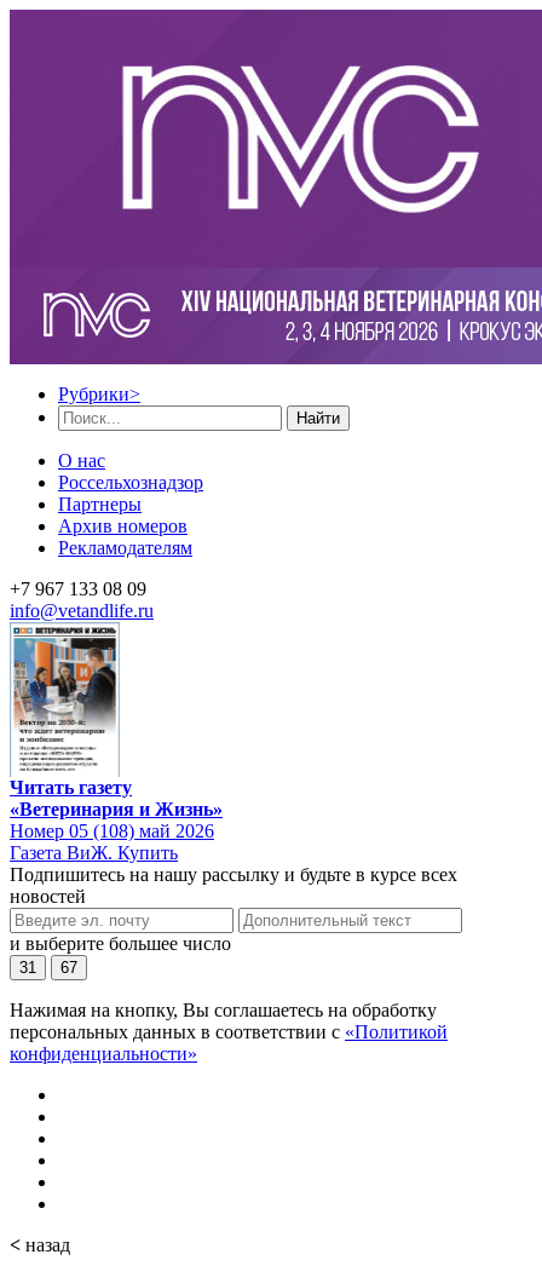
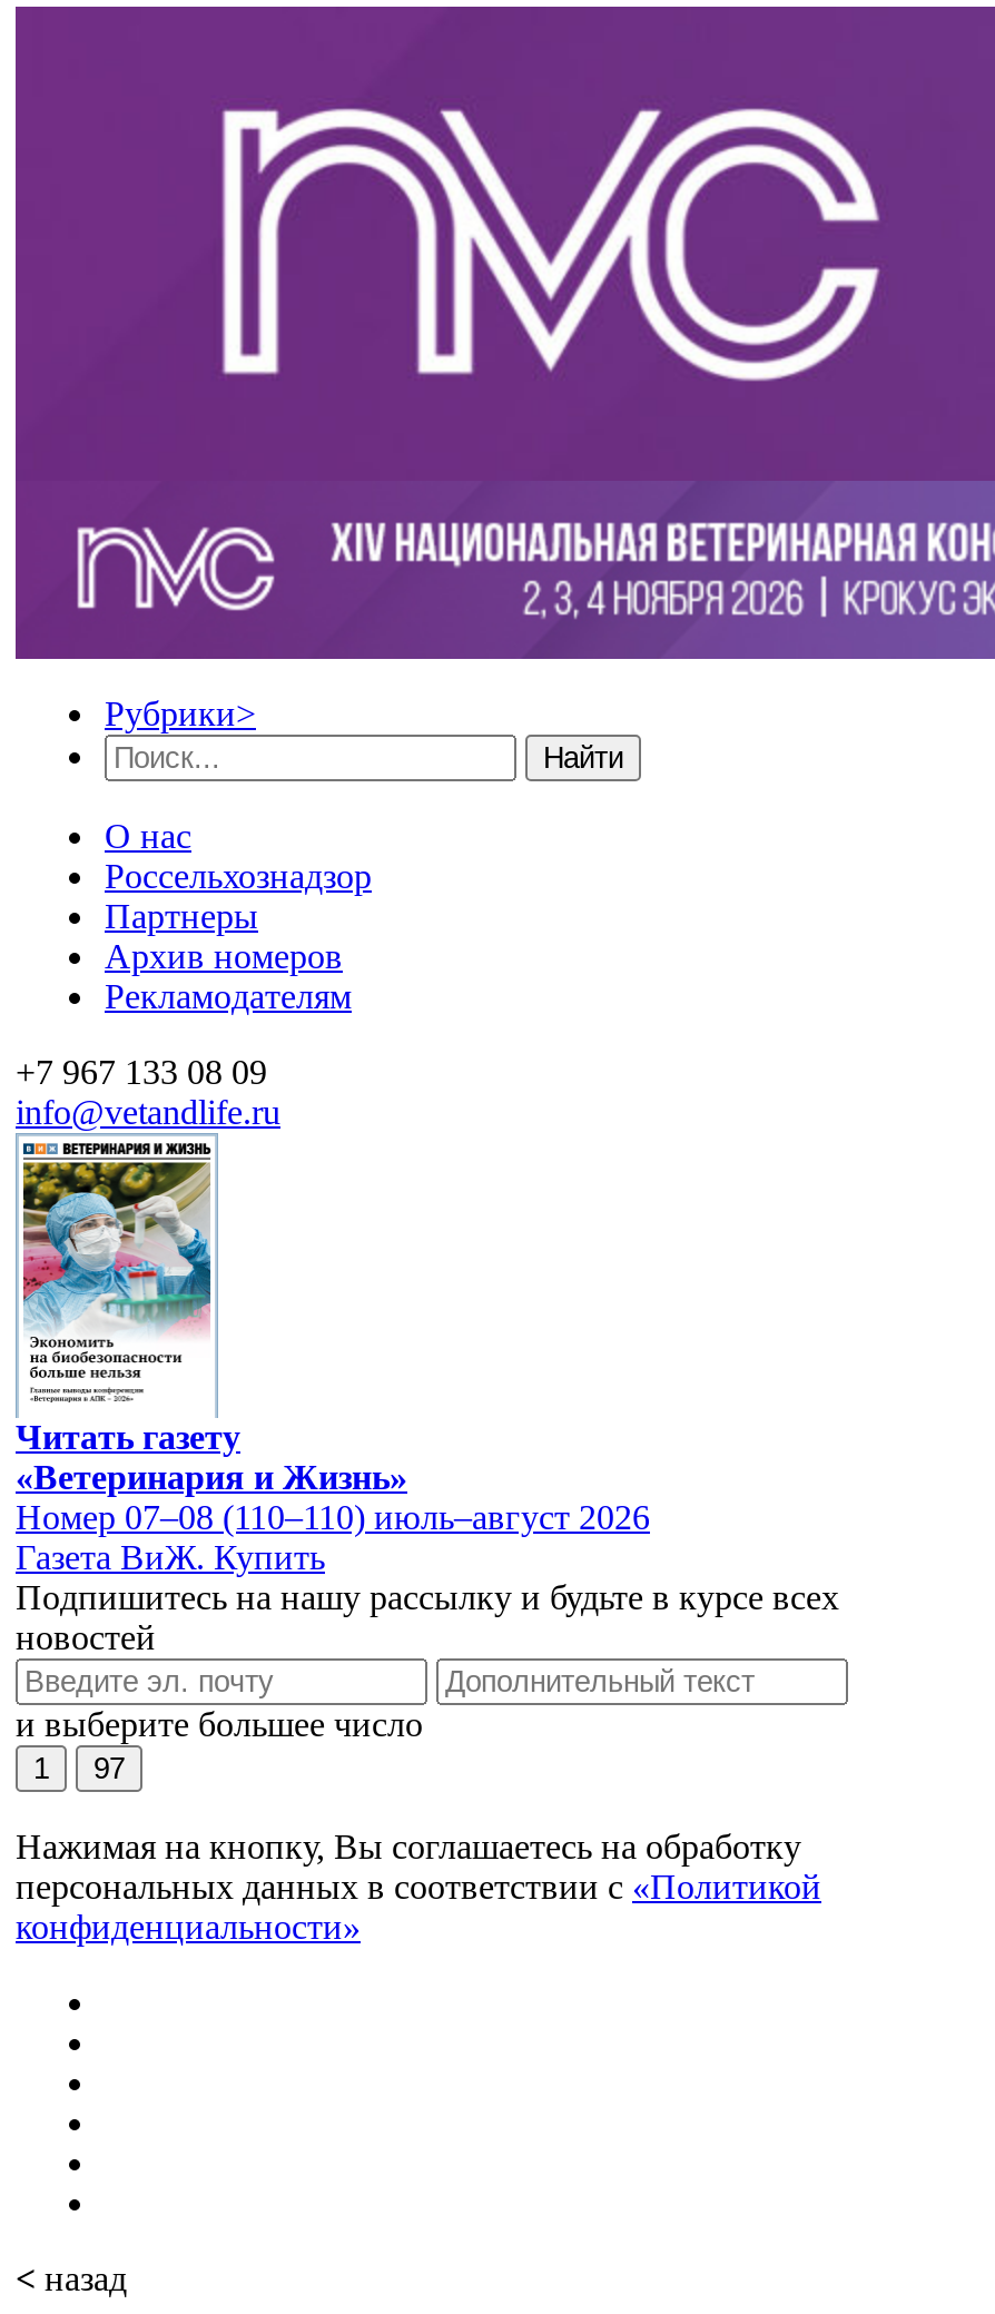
- [image]
+ [image]

- Номер 05 (108) май 2026
+ Номер 07–08 (110–110) июль–август 2026

- 31
+ 1

- 67
+ 97
